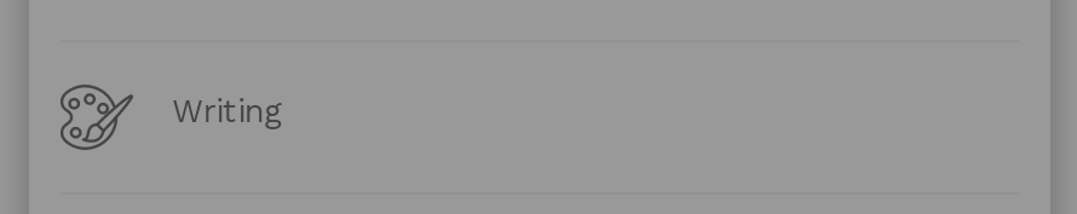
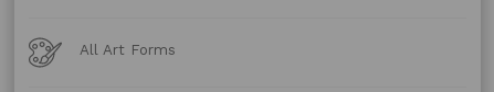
- Writing
+ All Art Forms
